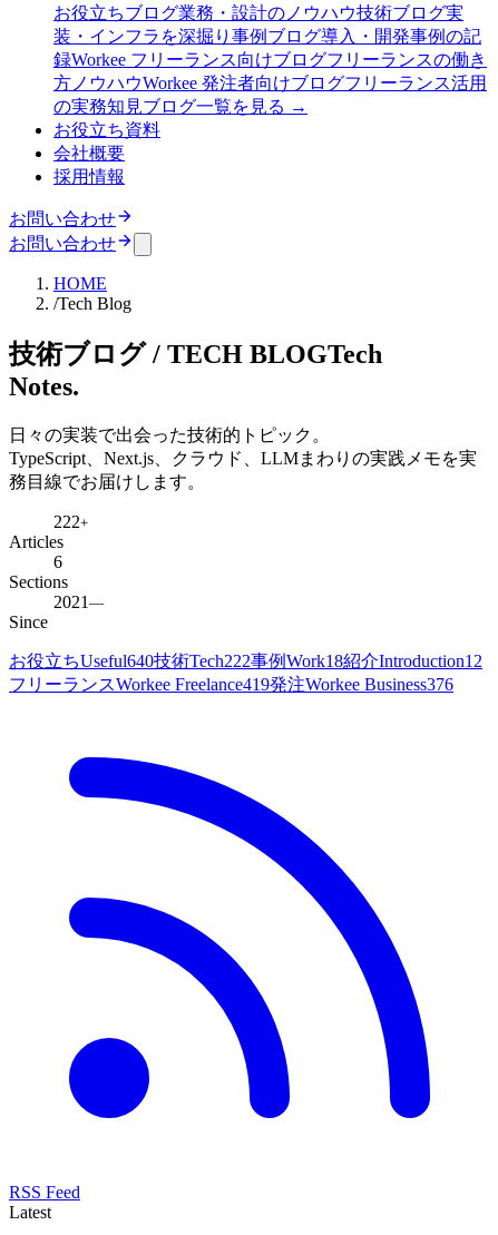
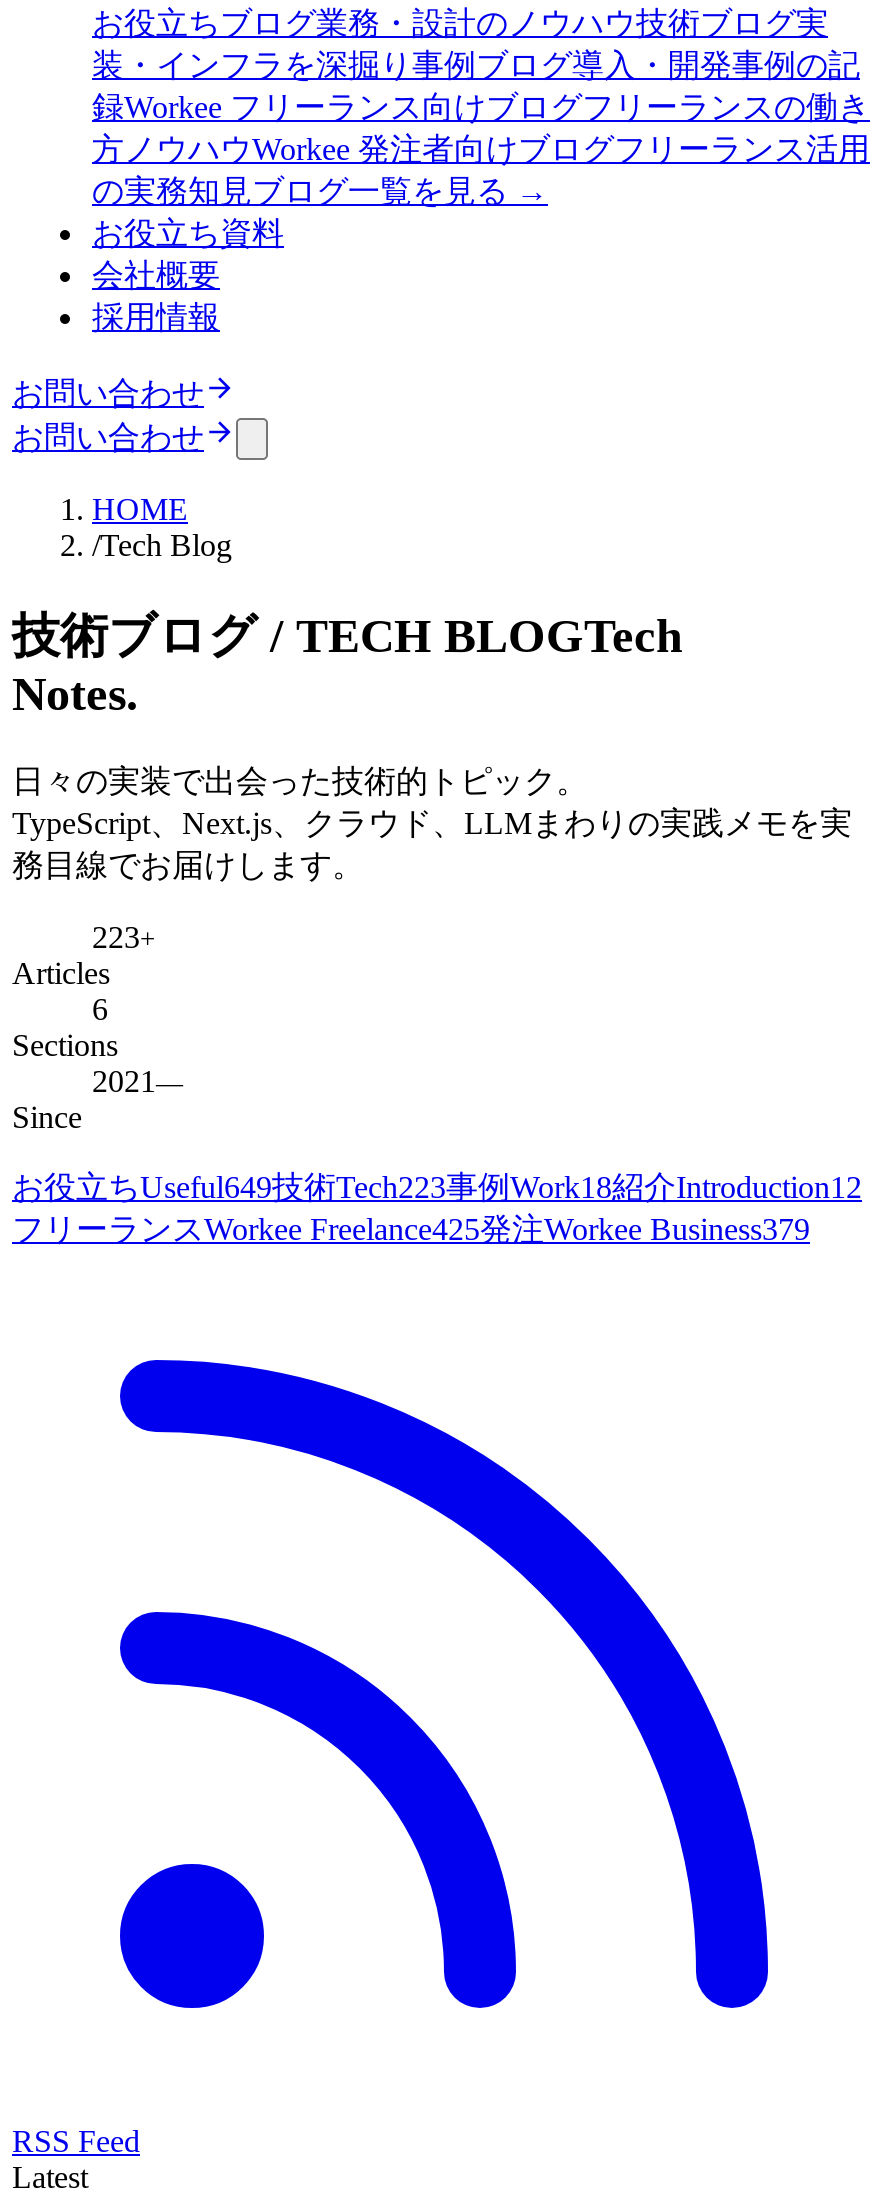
- 222+
+ 223+

- お役立ちUseful640技術Tech222事例Work18紹介Introduction12
+ お役立ちUseful649技術Tech223事例Work18紹介Introduction12

- フリーランスWorkee Freelance419発注Workee Business376
+ フリーランスWorkee Freelance425発注Workee Business379
